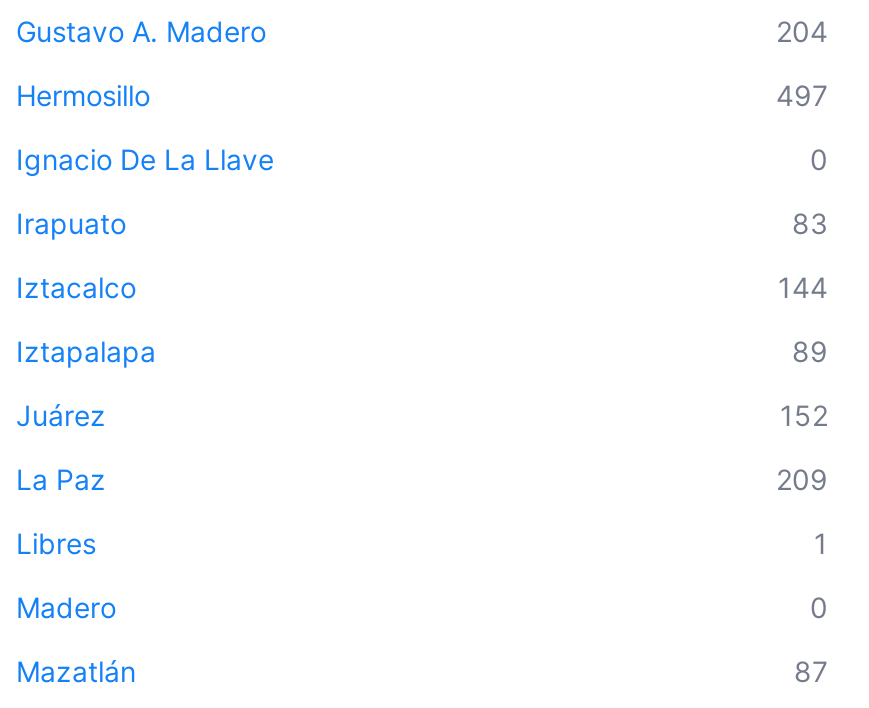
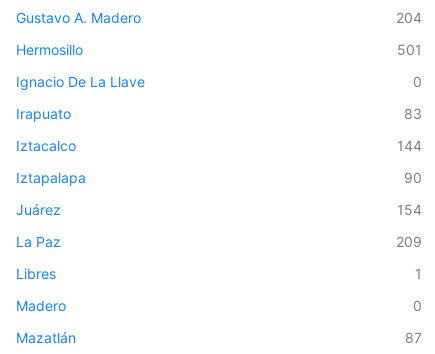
- 497
+ 501

- 89
+ 90

- 152
+ 154
